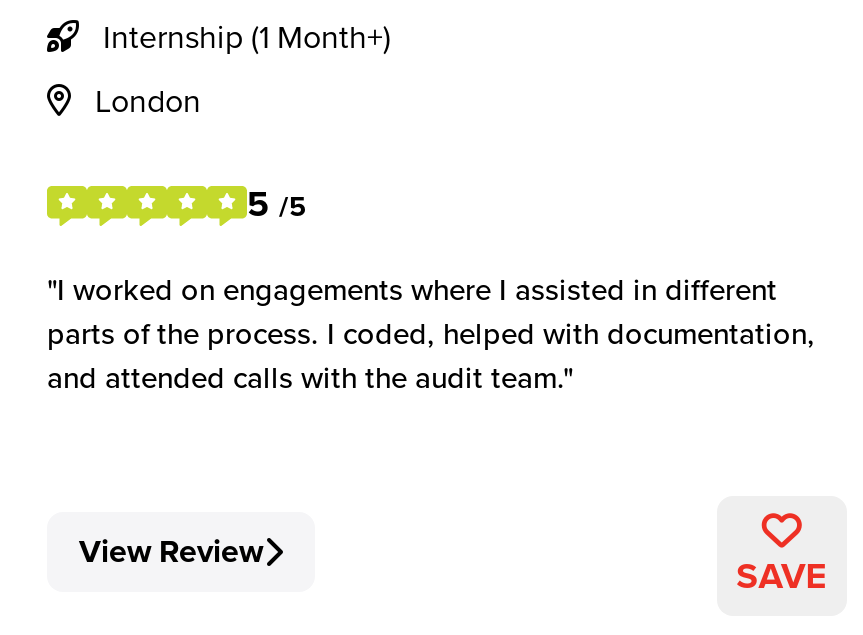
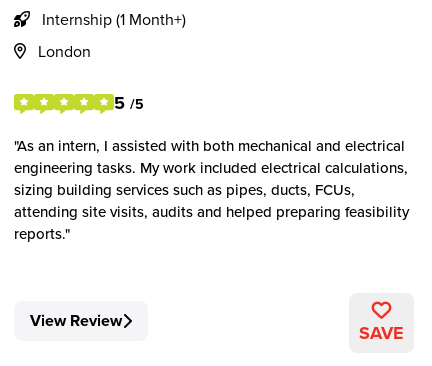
- I worked on engagements where I assisted in different
- parts of the process. I coded, helped with documentation,
- and attended calls with the audit team.
+ As an intern, I assisted with both mechanical and electrical
+ engineering tasks. My work included electrical calculations,
+ sizing building services such as pipes, ducts, FCUs,
+ attending site visits, audits and helped preparing feasibility
+ reports.
